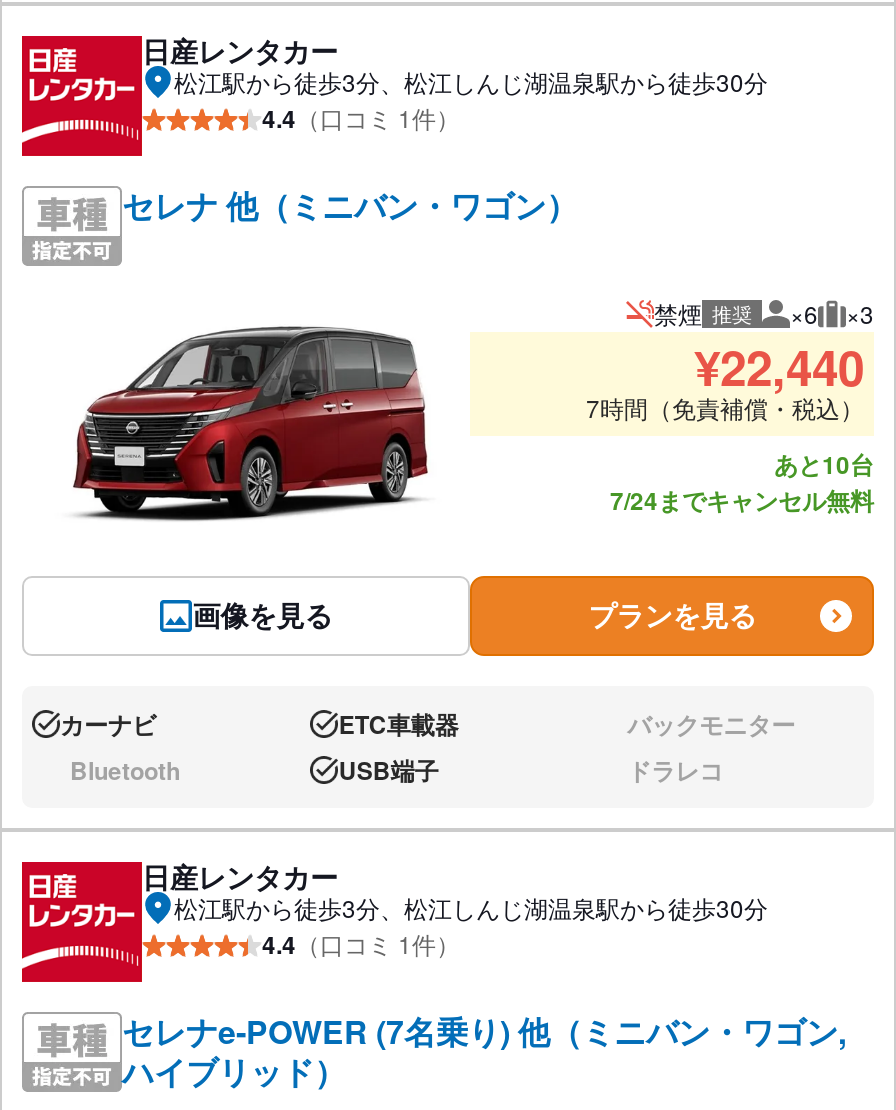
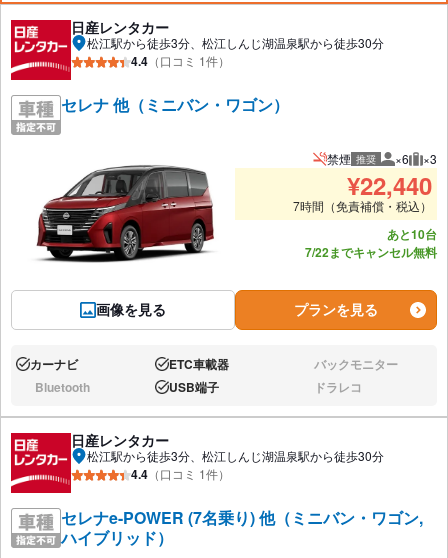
- 7/24までキャンセル無料
+ 7/22までキャンセル無料
